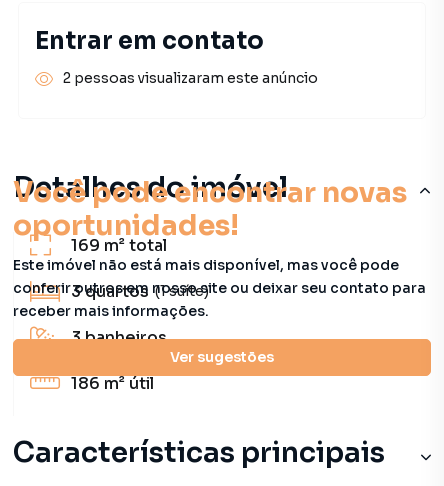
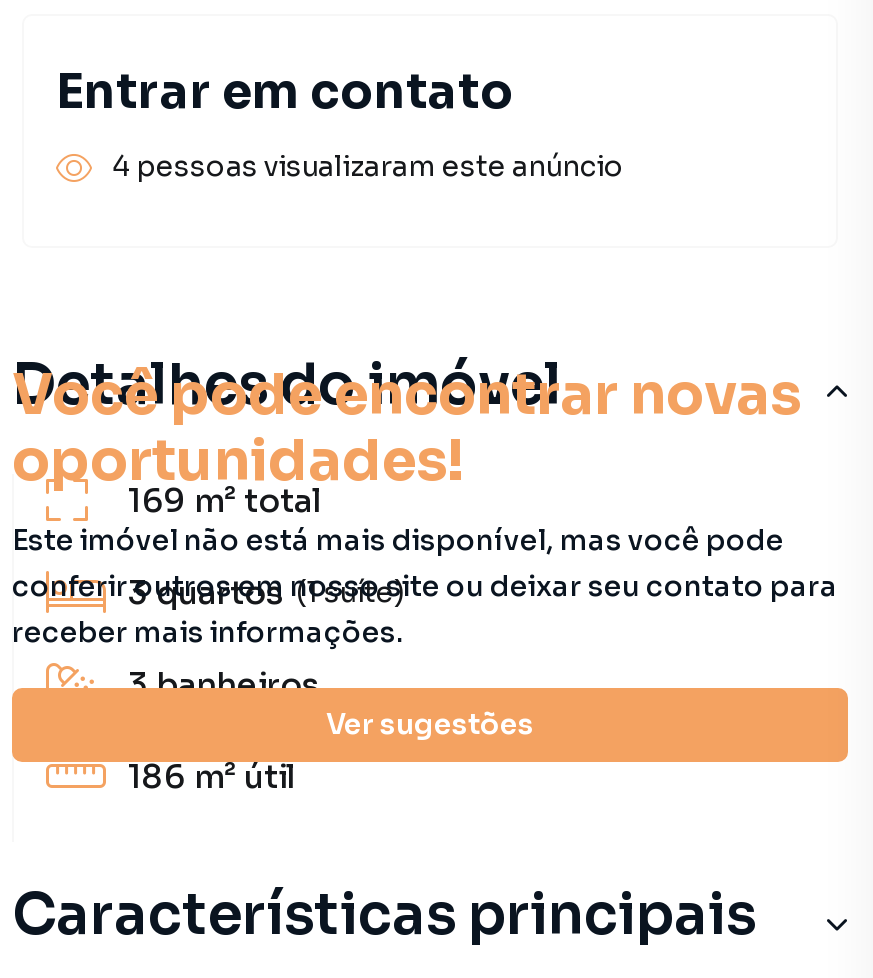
- 2 pessoas visualizaram este anúncio
+ 4 pessoas visualizaram este anúncio
